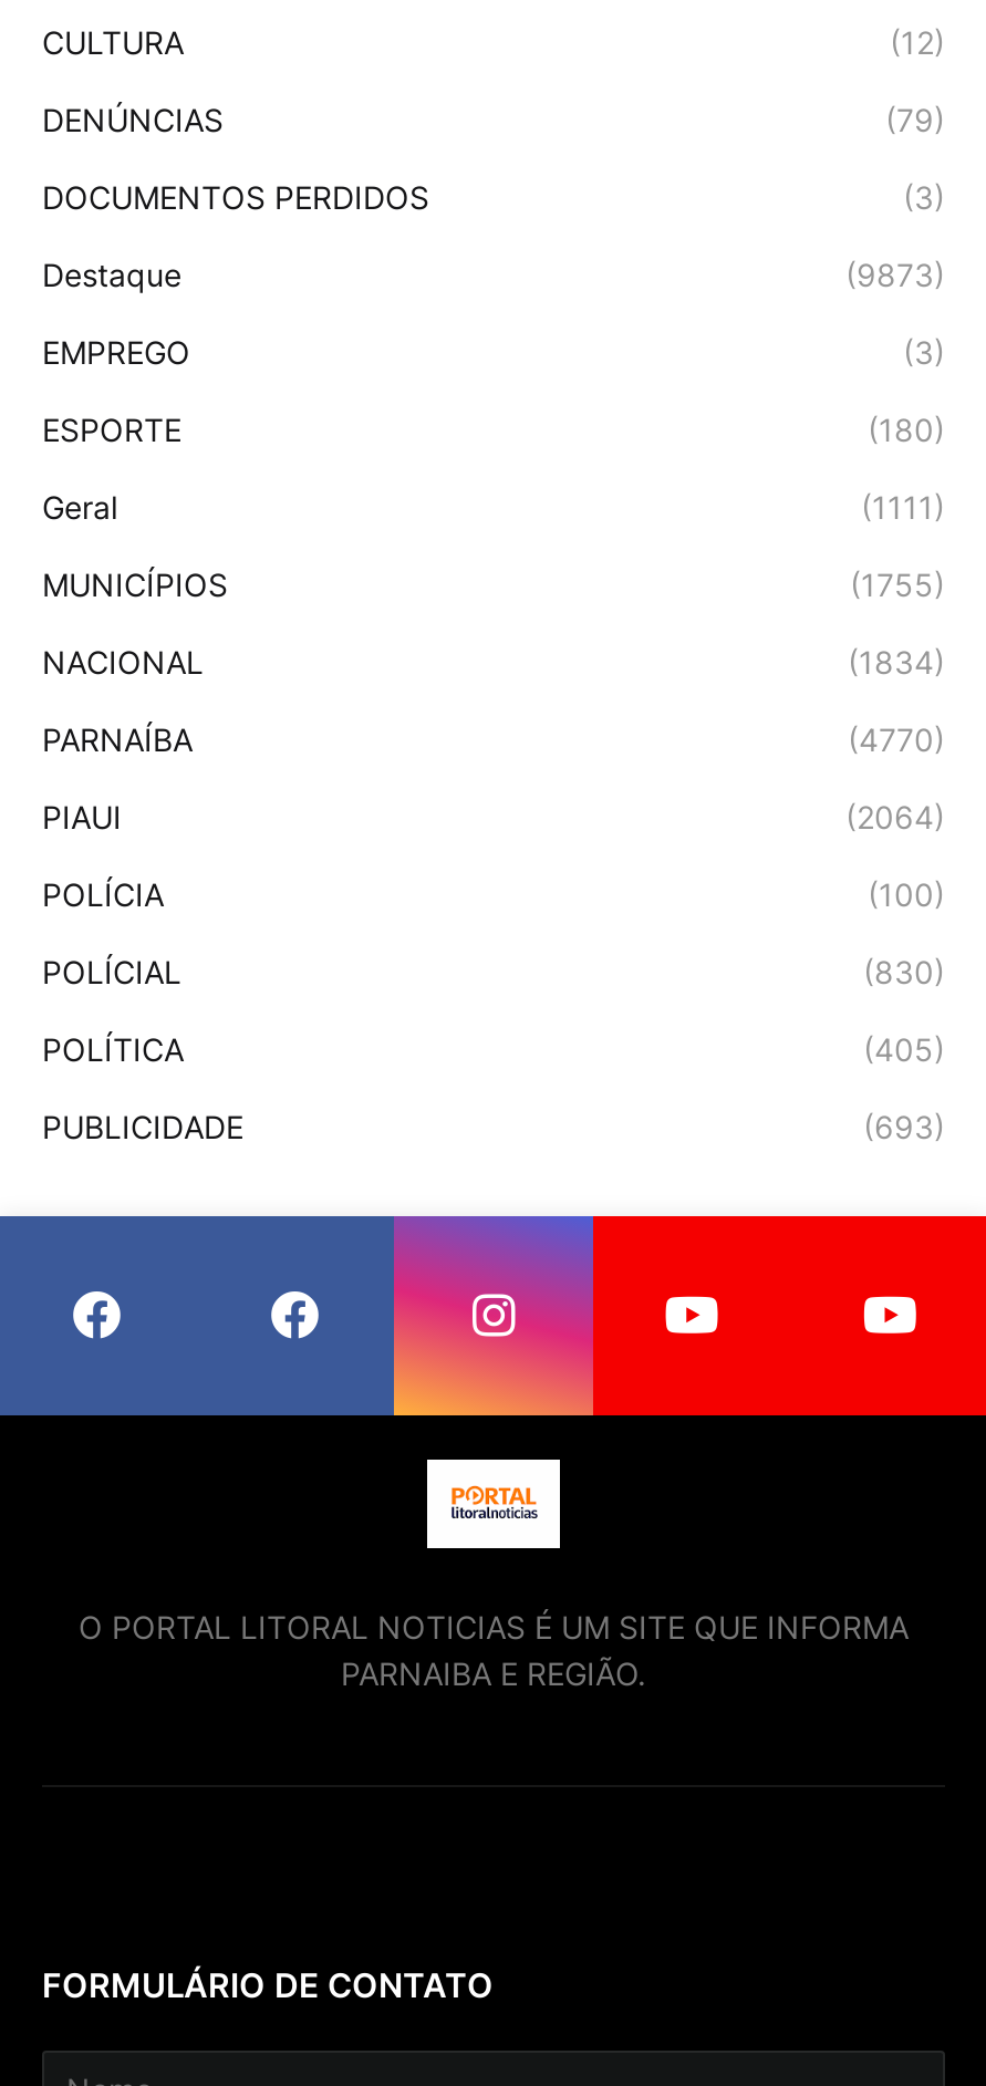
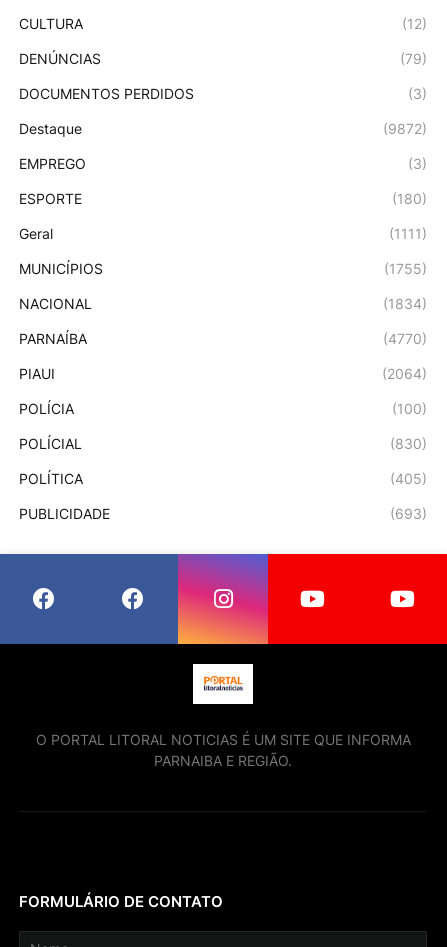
- (9873)
+ (9872)
